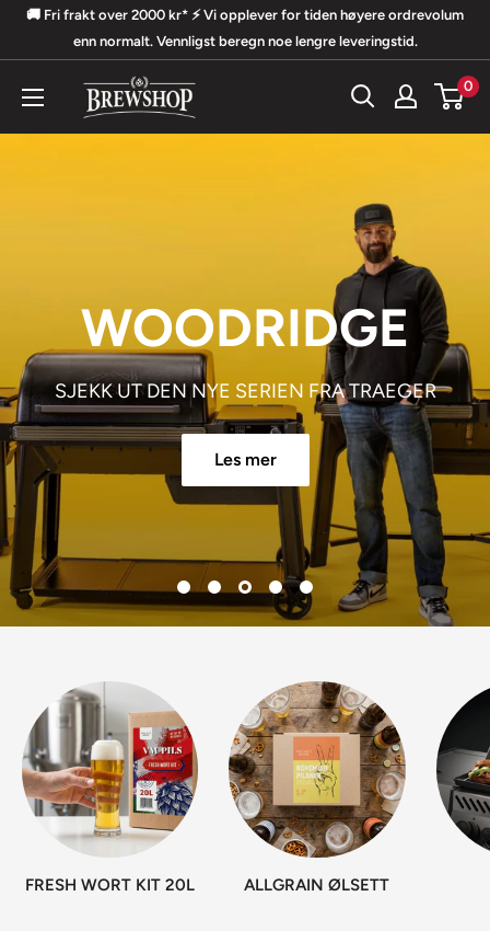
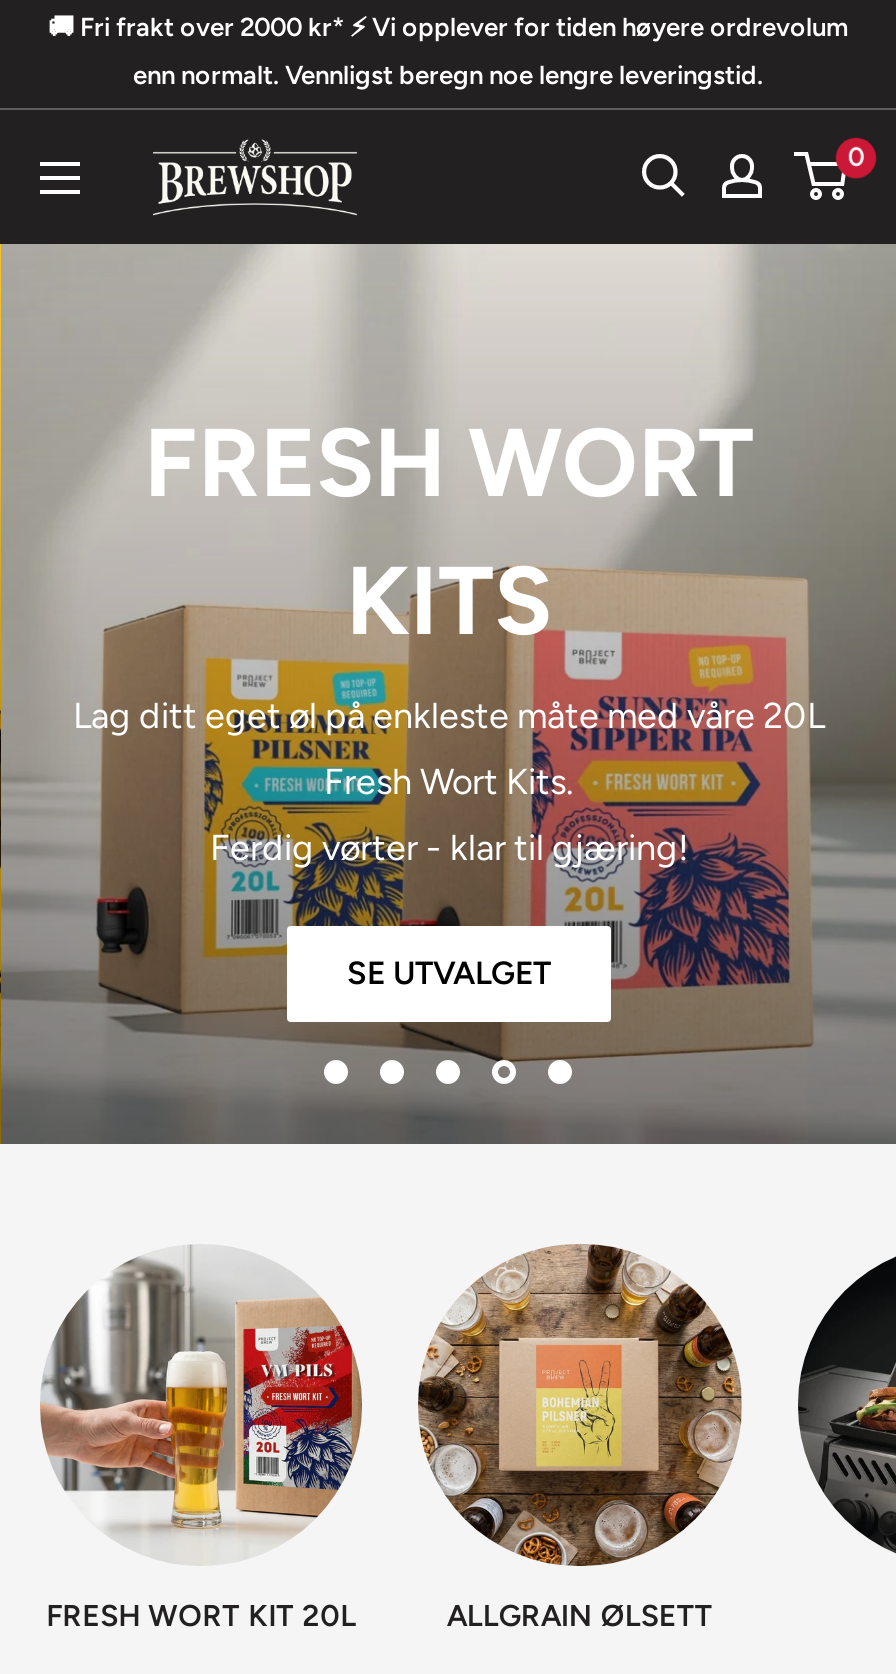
- [image]
- WOODRIDGE
- SJEKK UT DEN NYE SERIEN FRA TRAEGER
- Les mer
+ [image]
+ FRESH WORT
+ KITS
+ Lag ditt eget øl på enkleste måte med våre 20L
+ Fresh Wort Kits.
+ Ferdig vørter - klar til gjæring!
+ SE UTVALGET
